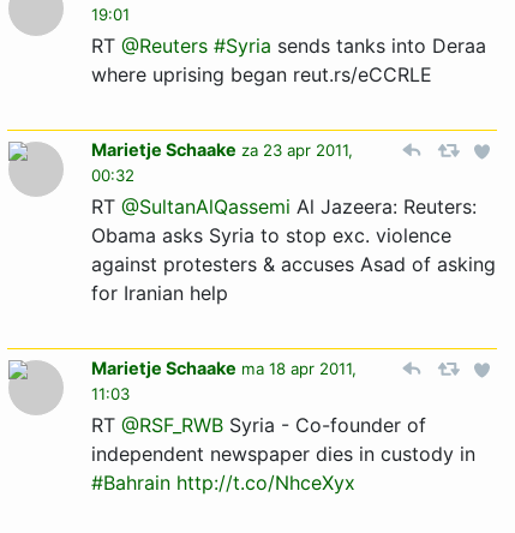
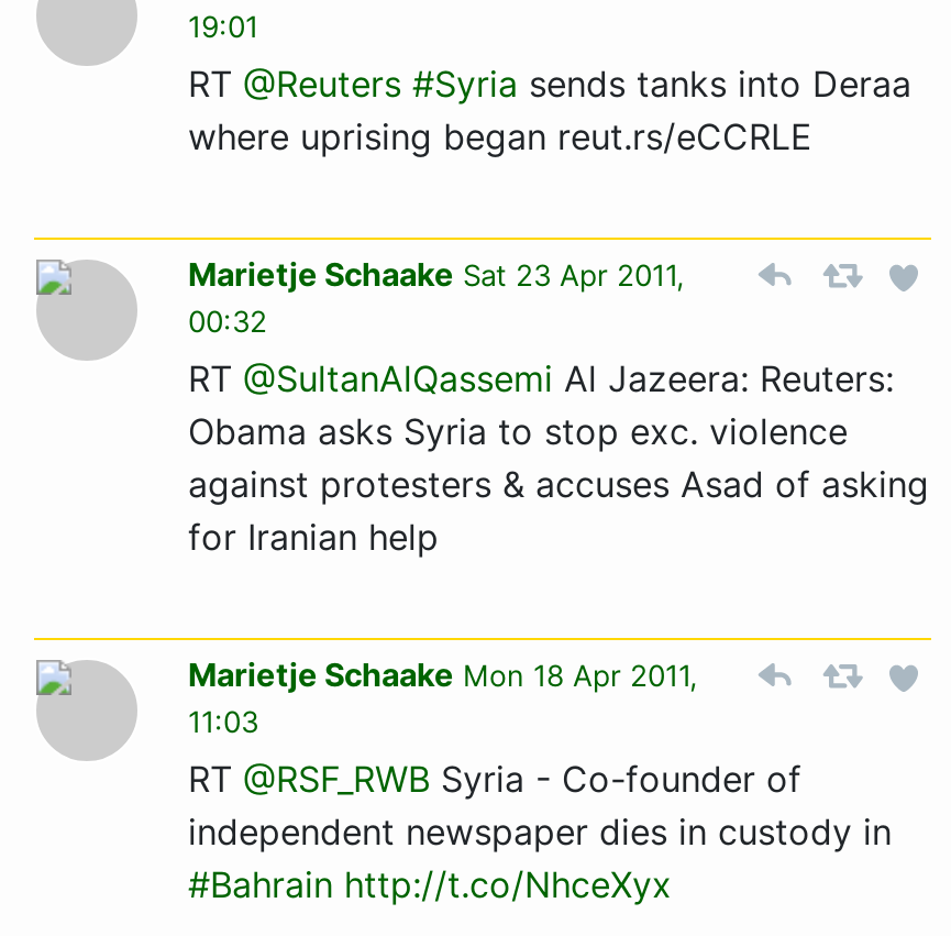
- Marietje Schaake za 23 apr 2011,
+ Marietje Schaake Sat 23 Apr 2011,

- Marietje Schaake ma 18 apr 2011,
+ Marietje Schaake Mon 18 Apr 2011,
